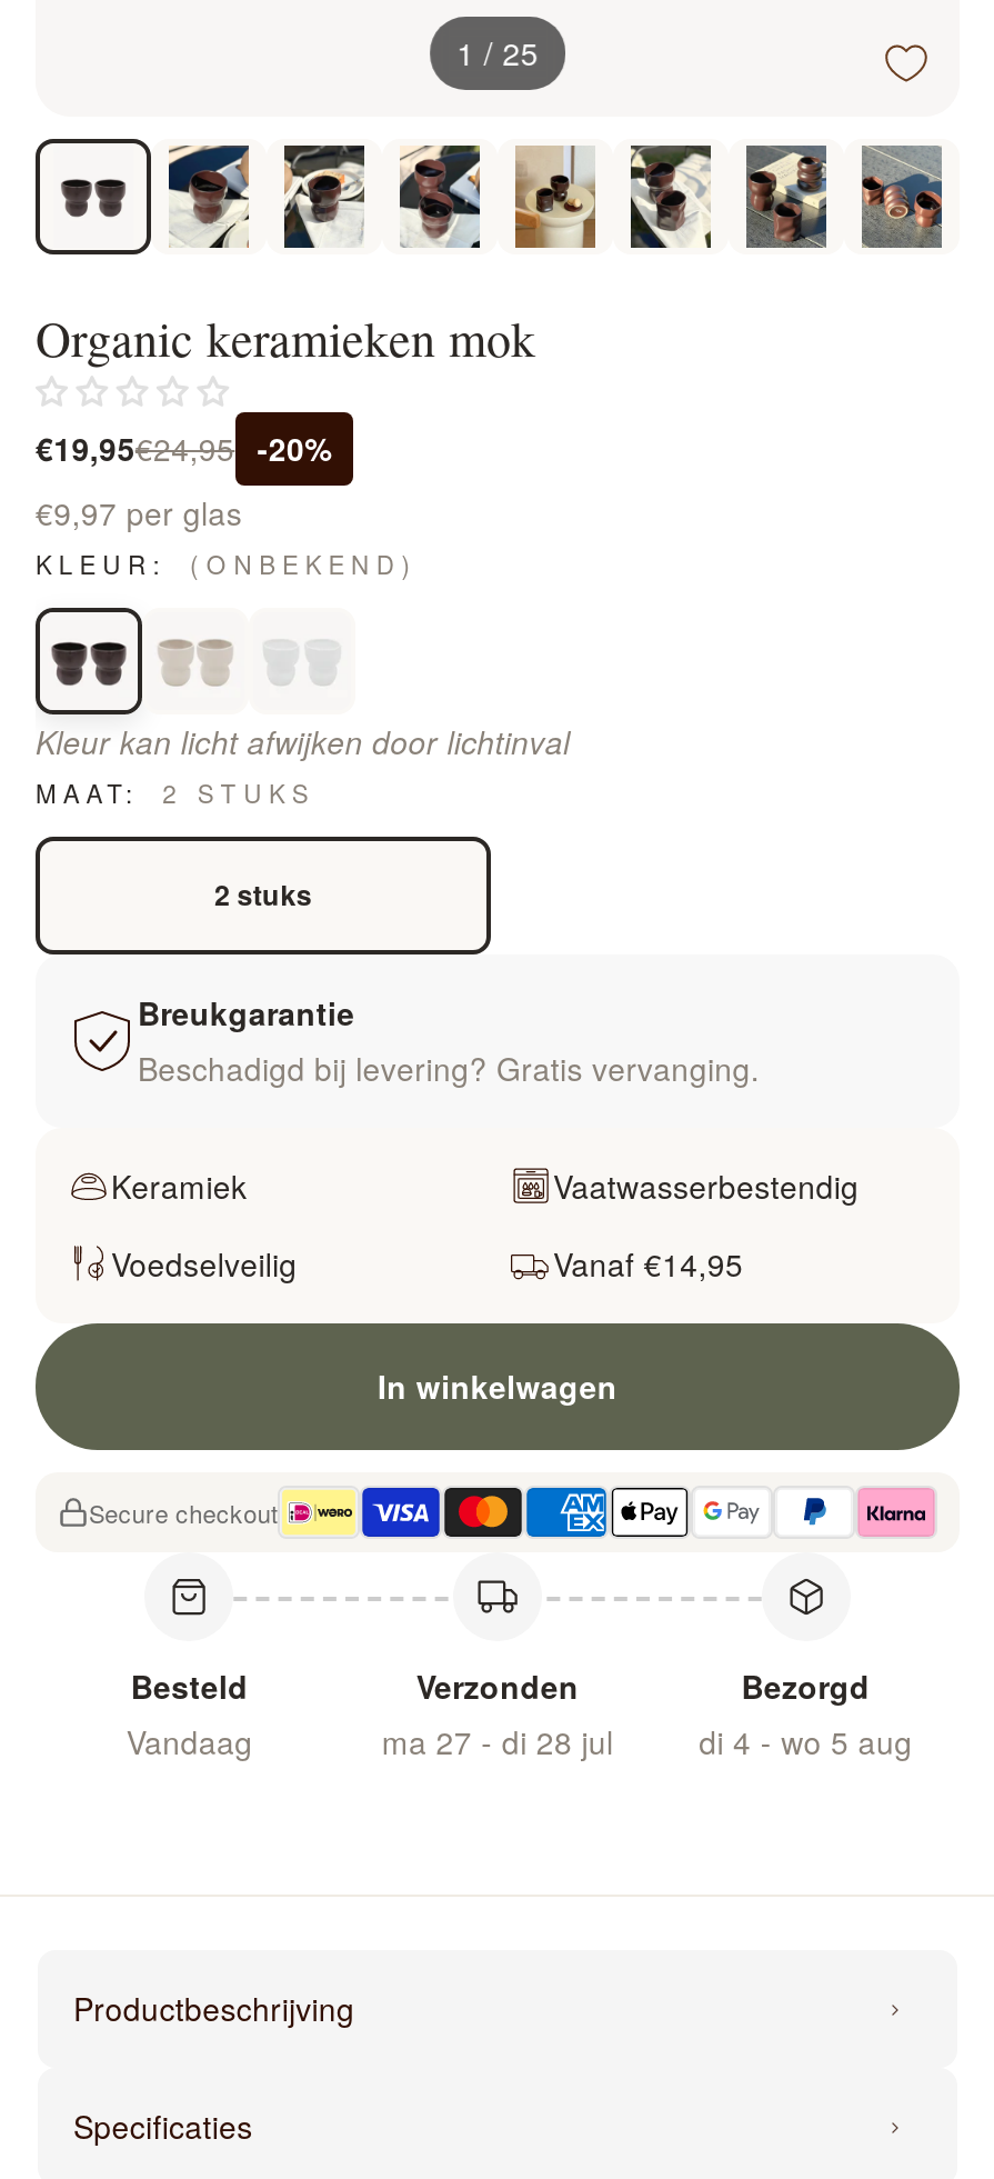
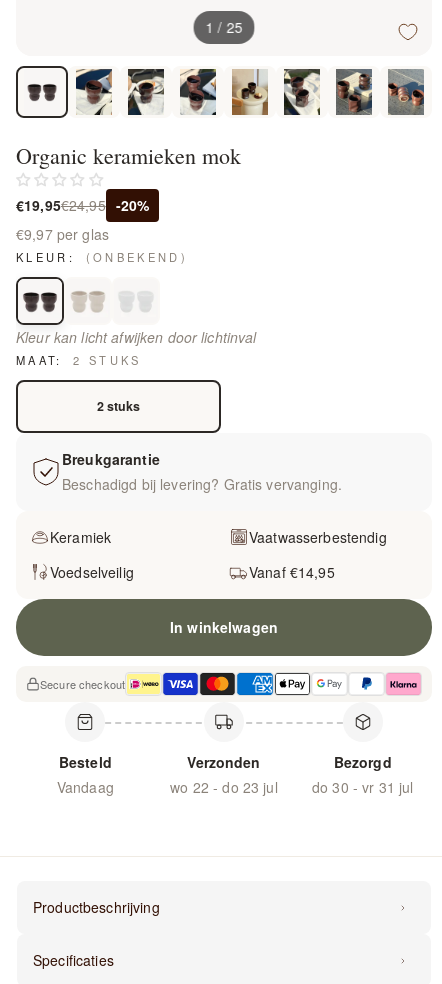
- ma 27 - di 28 jul
+ wo 22 - do 23 jul

- di 4 - wo 5 aug
+ do 30 - vr 31 jul
